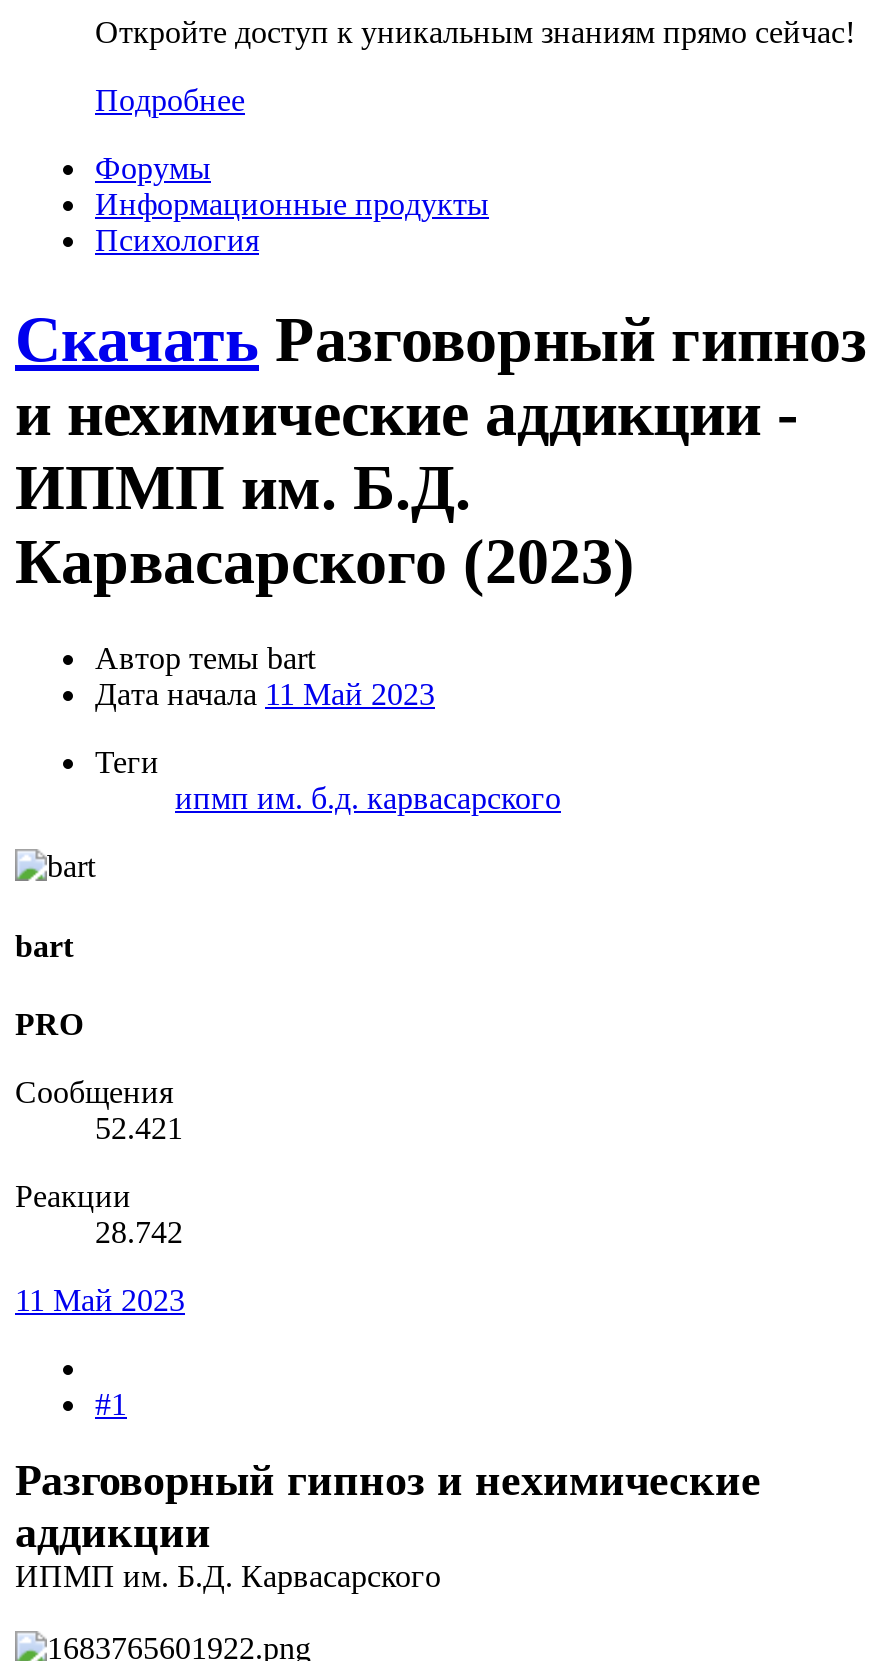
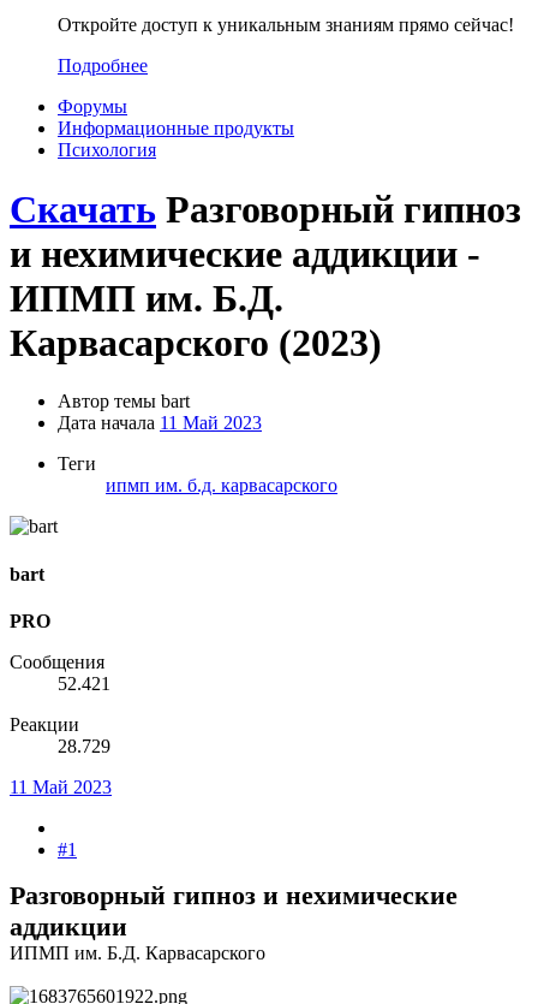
- 28.742
+ 28.729
